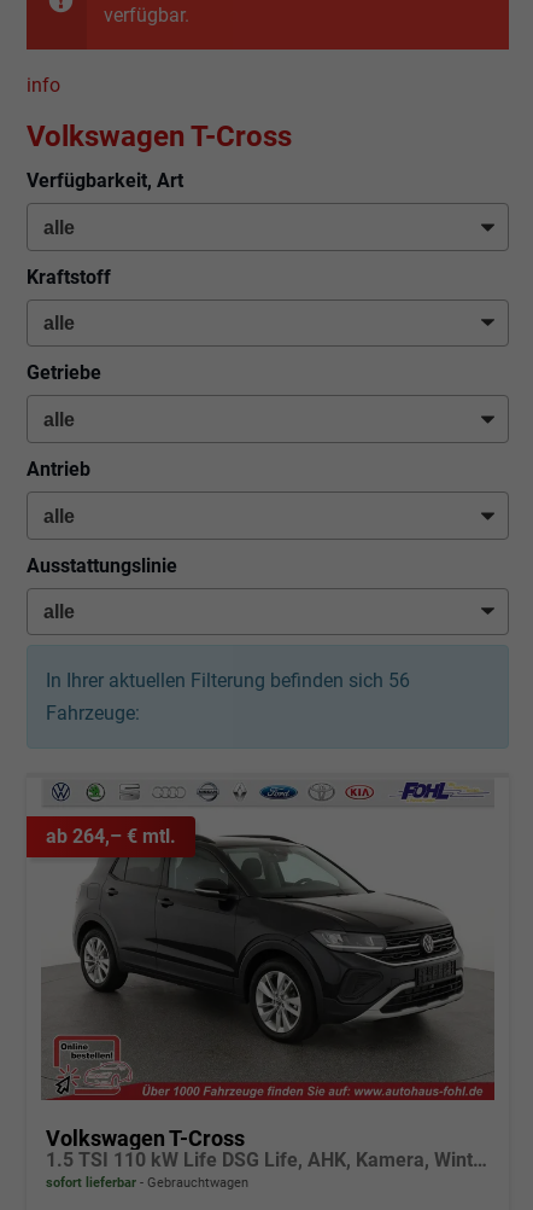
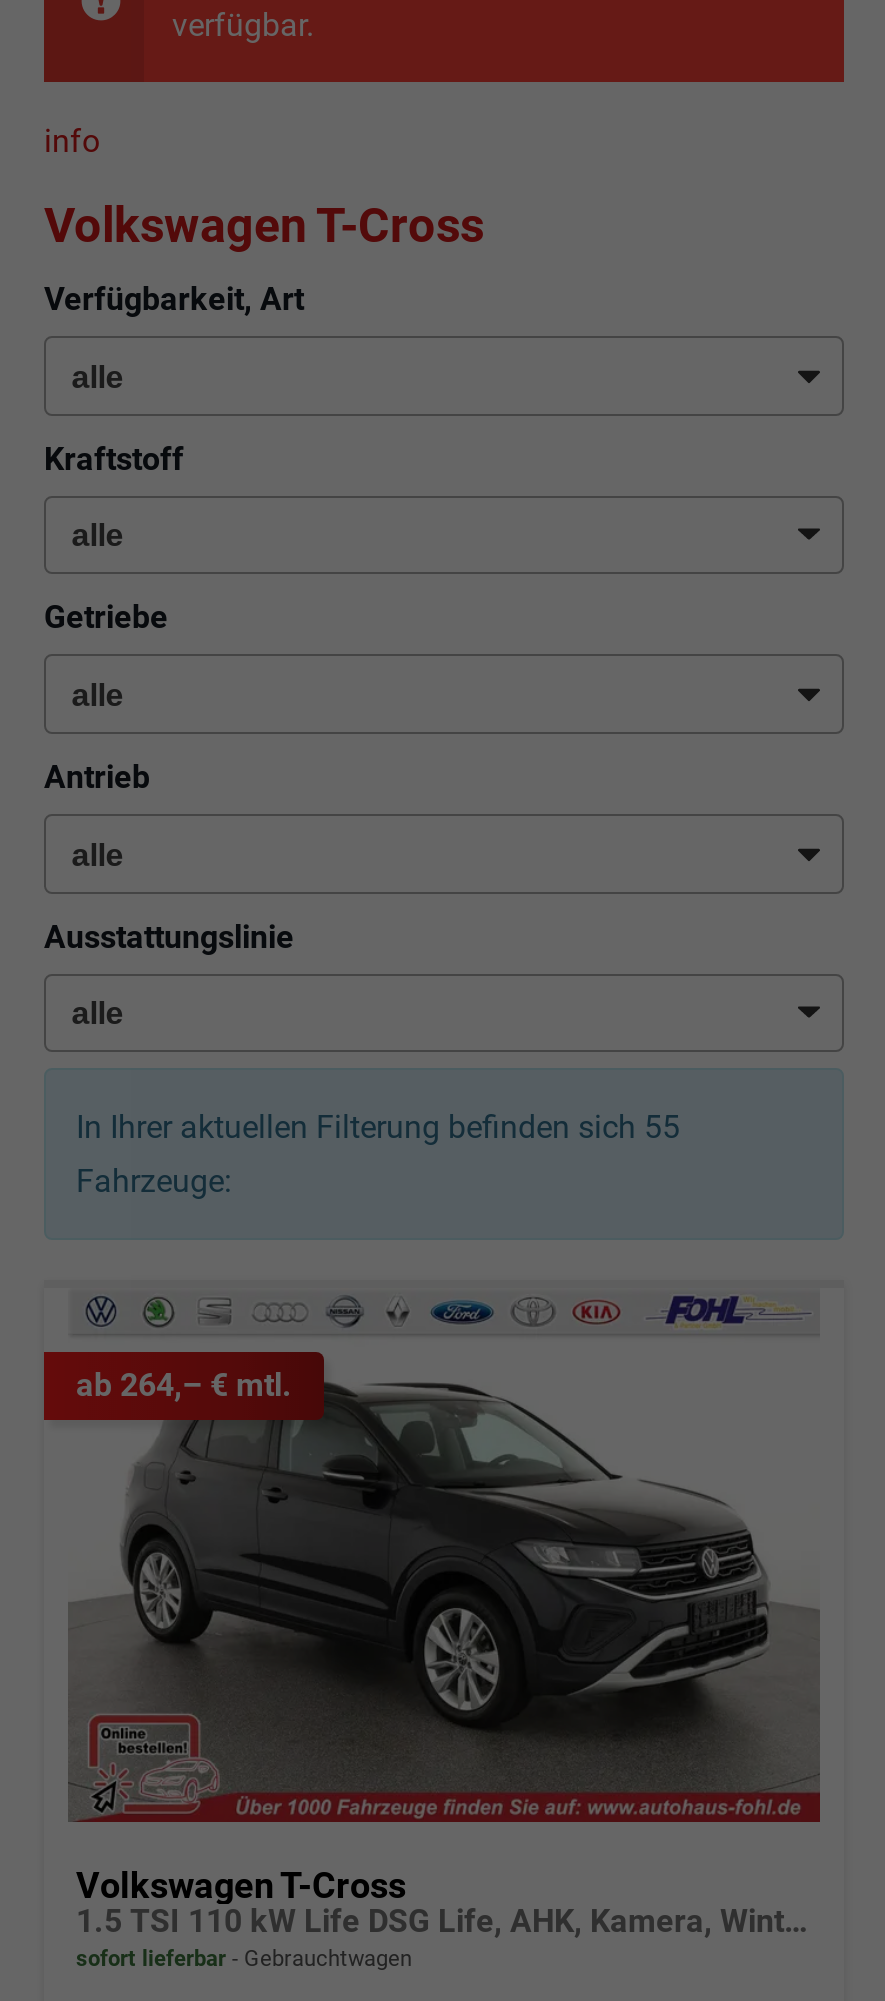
- In Ihrer aktuellen Filterung befinden sich 56
+ In Ihrer aktuellen Filterung befinden sich 55
